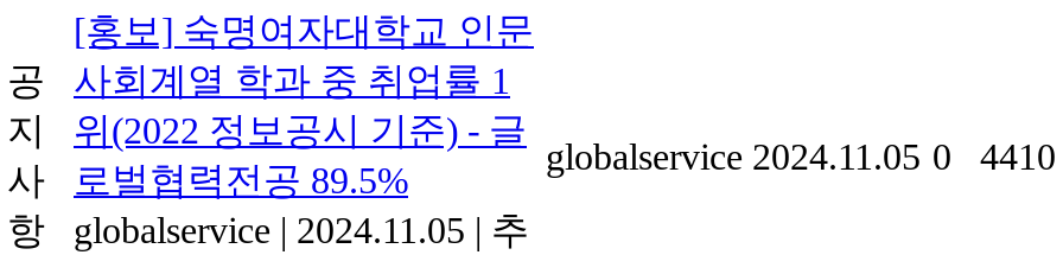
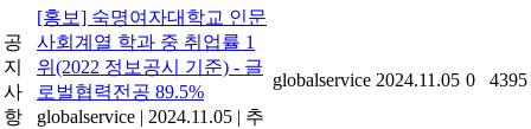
- globalservice 2024.11.05 0 4410
+ globalservice 2024.11.05 0 4395
